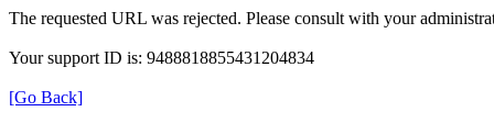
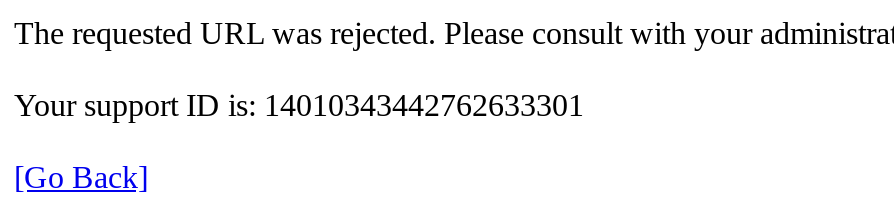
- Your support ID is: 9488818855431204834
+ Your support ID is: 14010343442762633301
